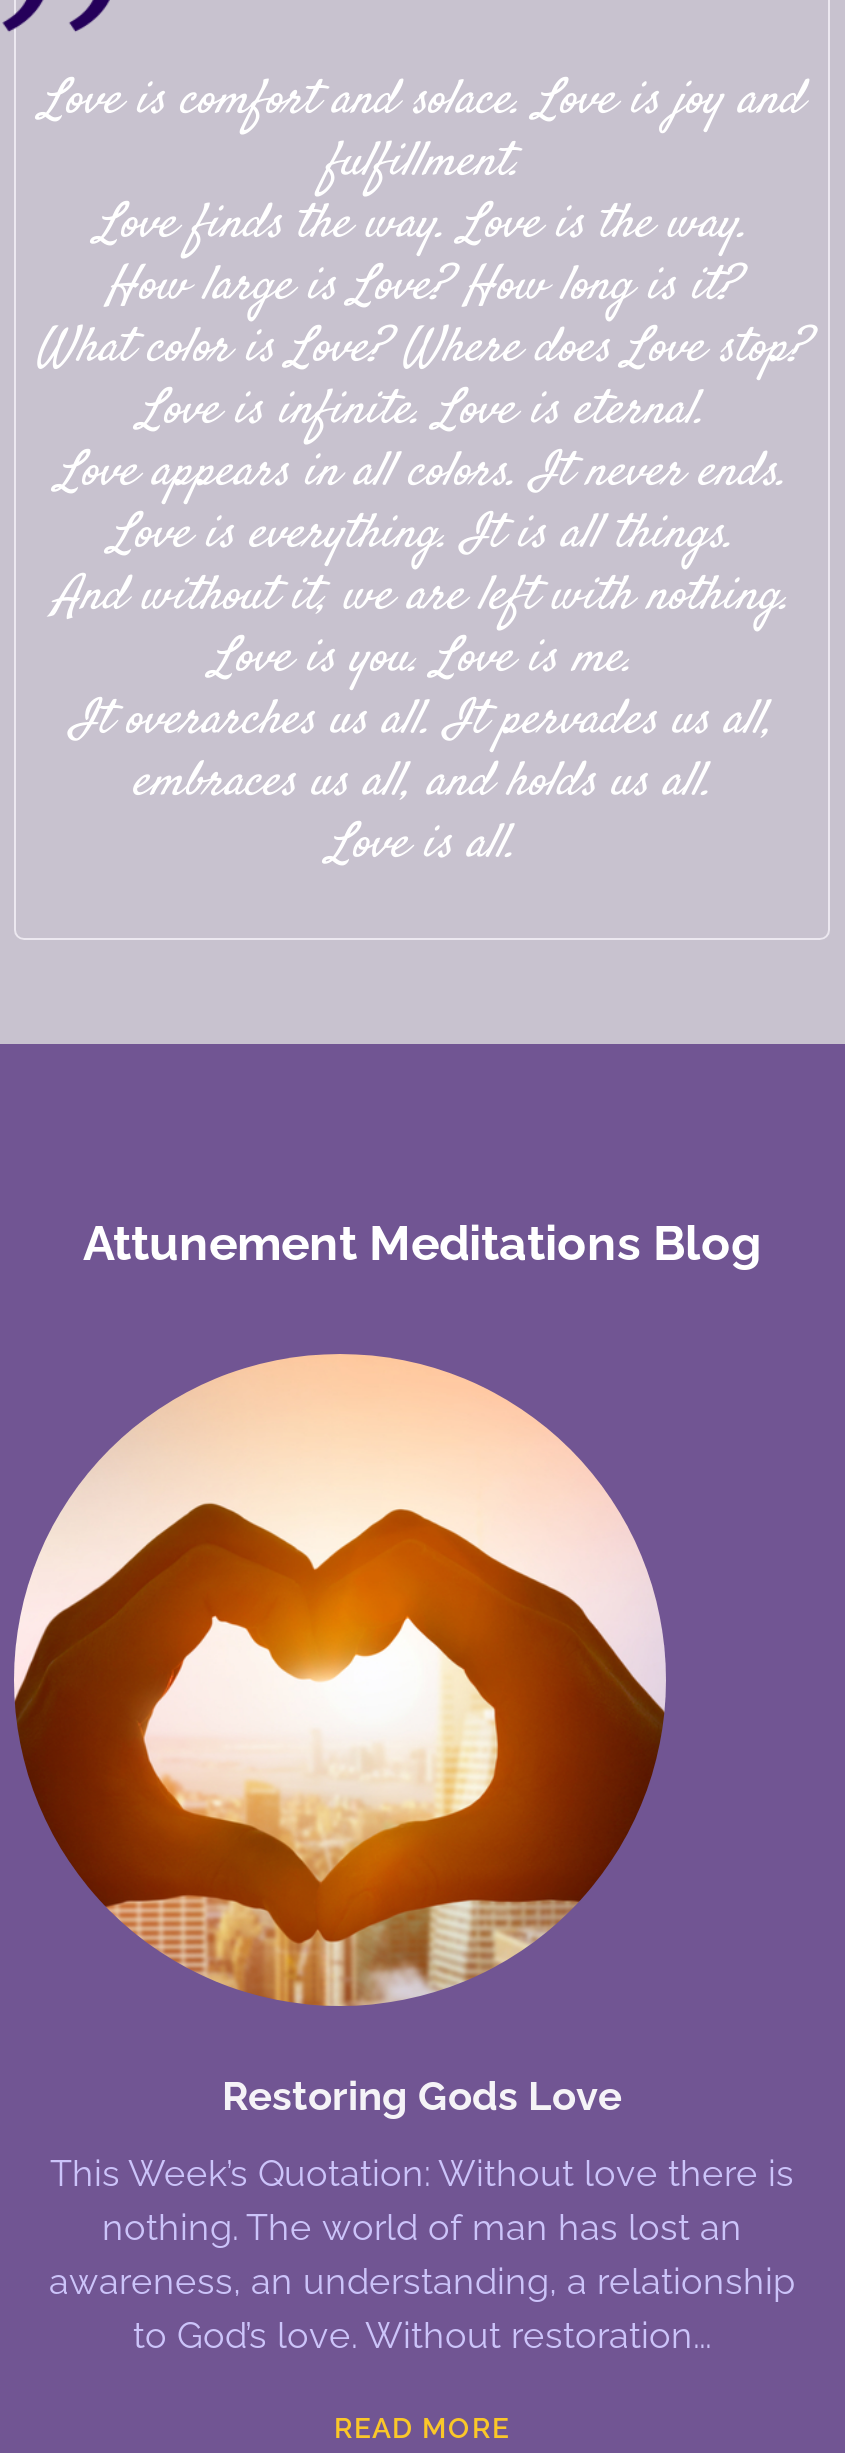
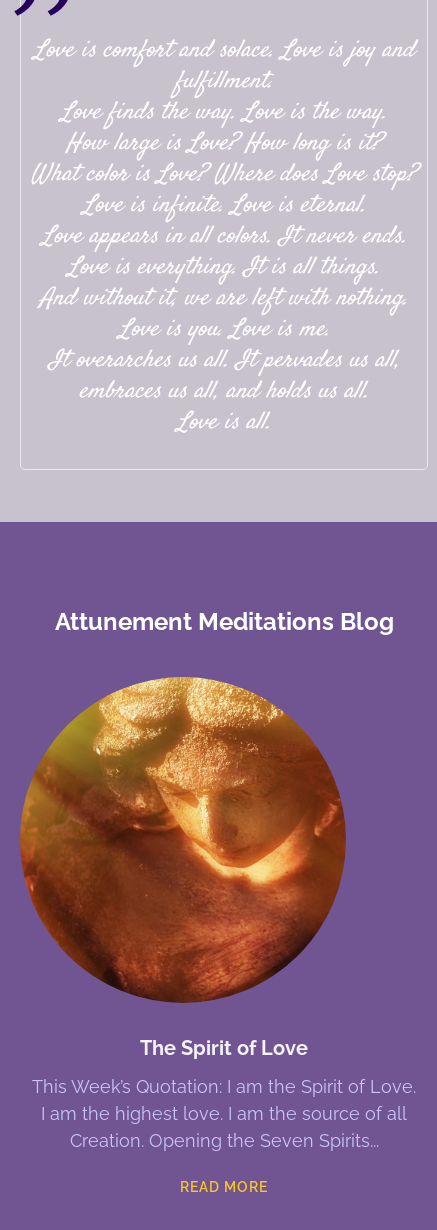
- [image]
- Restoring Gods Love
+ [image]
+ The Spirit of Love

- This Week’s Quotation: Without love there is
- nothing. The world of man has lost an
- awareness, an understanding, a relationship
- to God’s love. Without restoration
+ This Week’s Quotation: I am the Spirit of Love.
+ I am the highest love. I am the source of all
+ Creation. Opening the Seven Spirits
